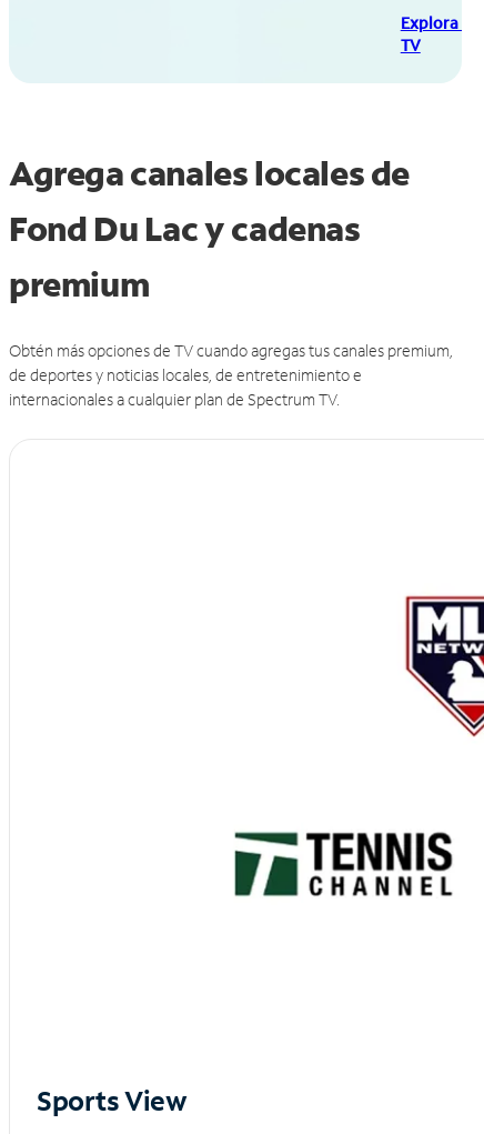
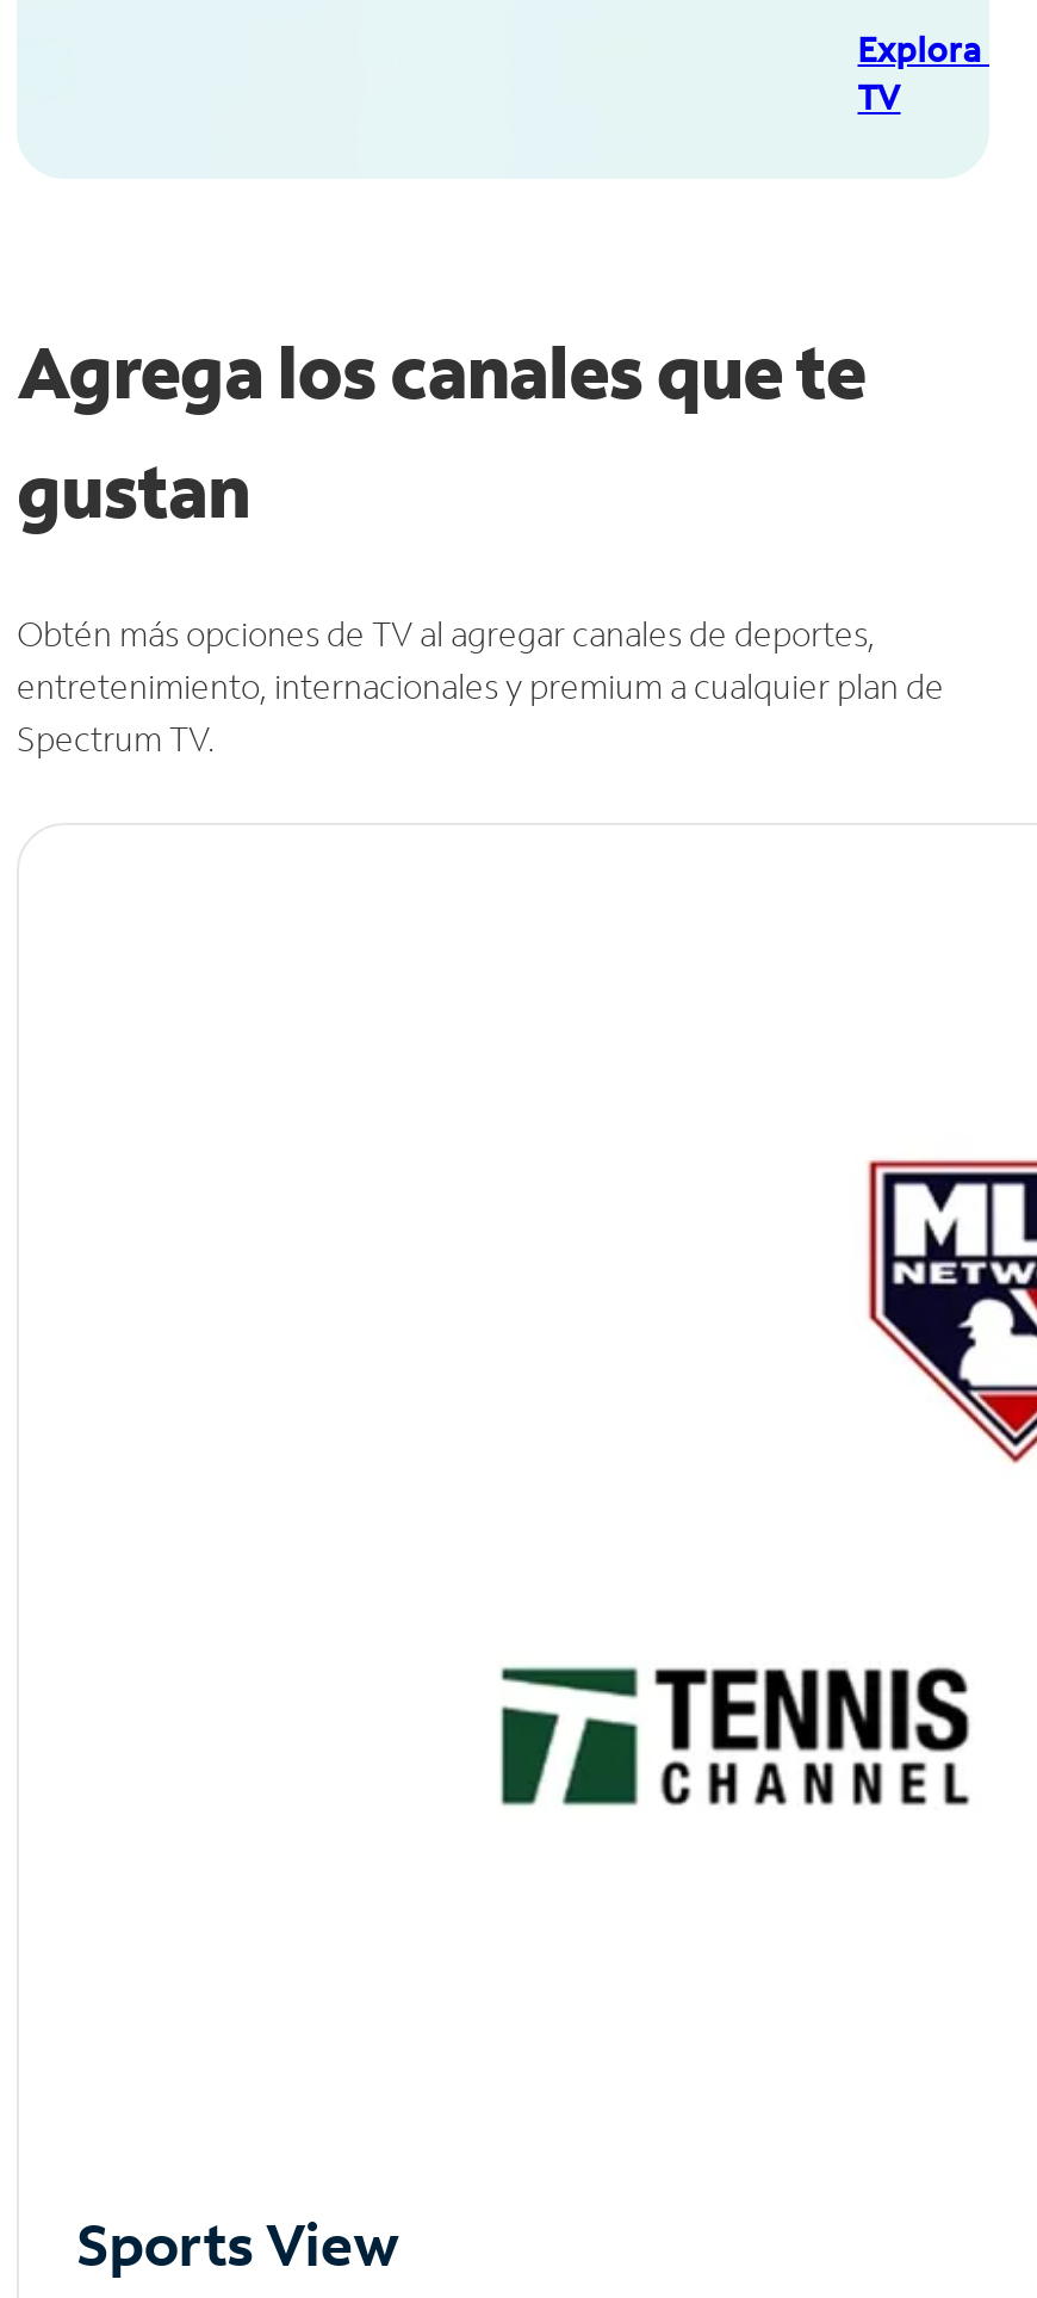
- Agrega canales locales de
- Fond Du Lac y cadenas
- premium
+ Agrega los canales que te
+ gustan

- Obtén más opciones de TV cuando agregas tus canales premium,
- de deportes y noticias locales, de entretenimiento e
- internacionales a cualquier plan de Spectrum TV.
+ Obtén más opciones de TV al agregar canales de deportes,
+ entretenimiento, internacionales y premium a cualquier plan de
+ Spectrum TV.
